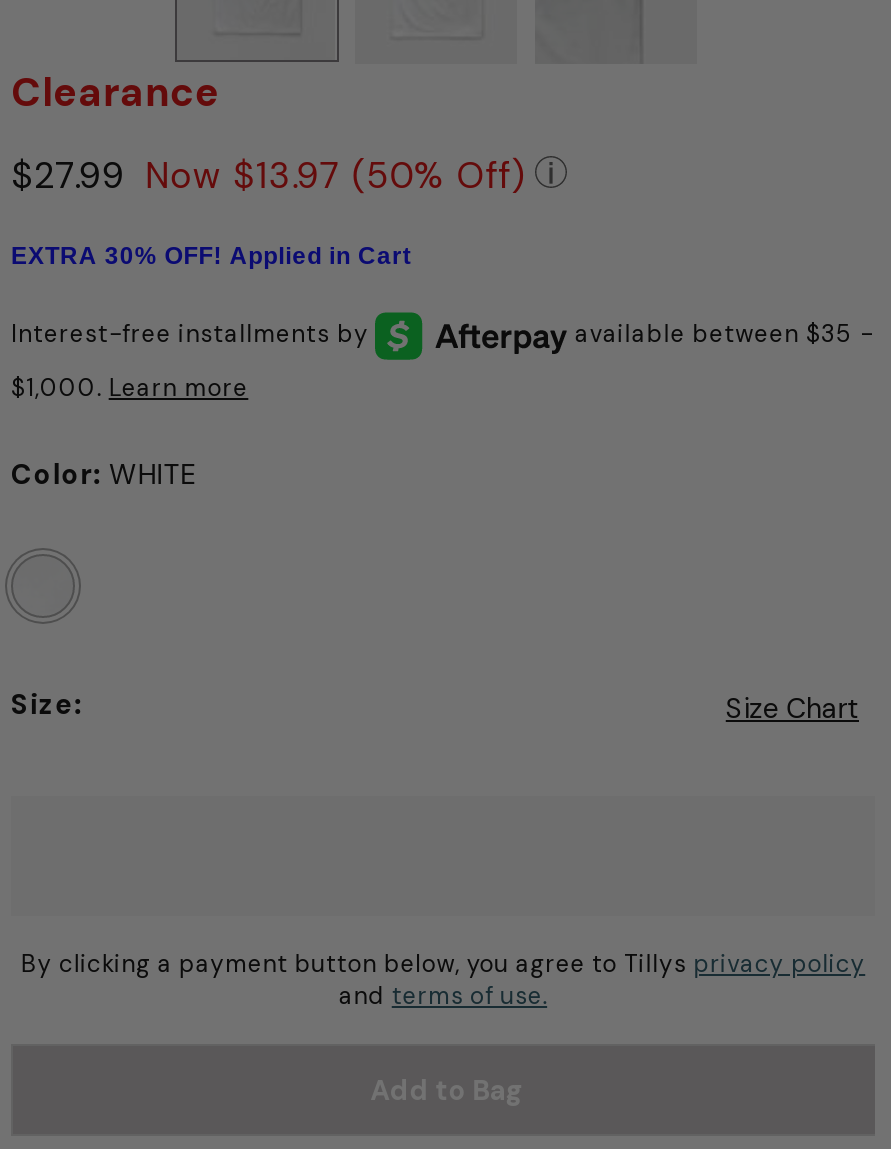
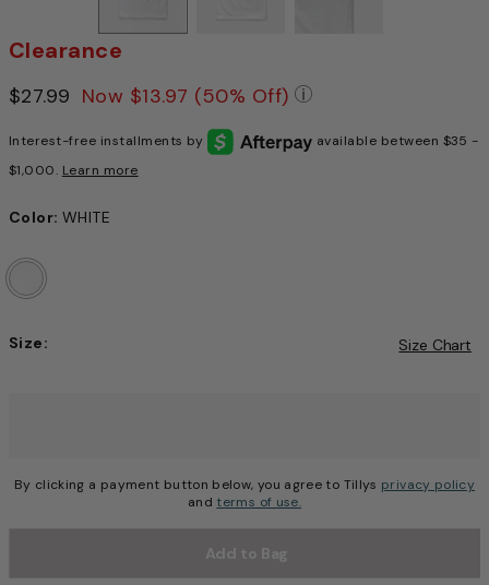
- EXTRA 30% OFF! Applied in Cart
